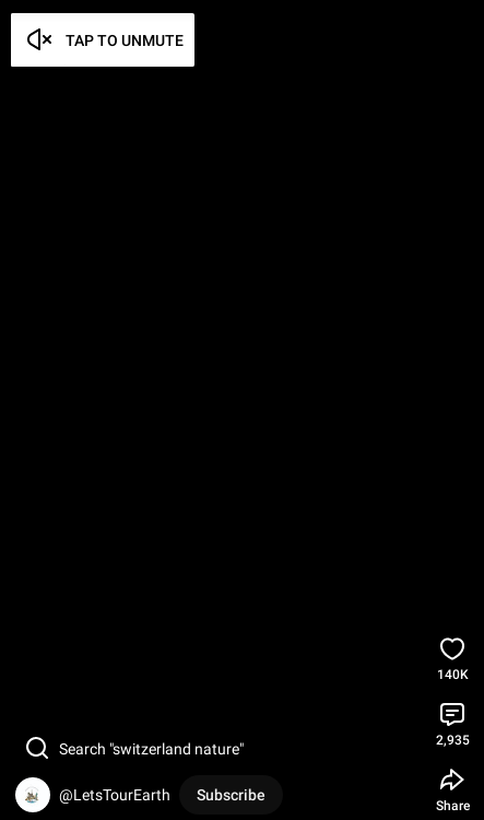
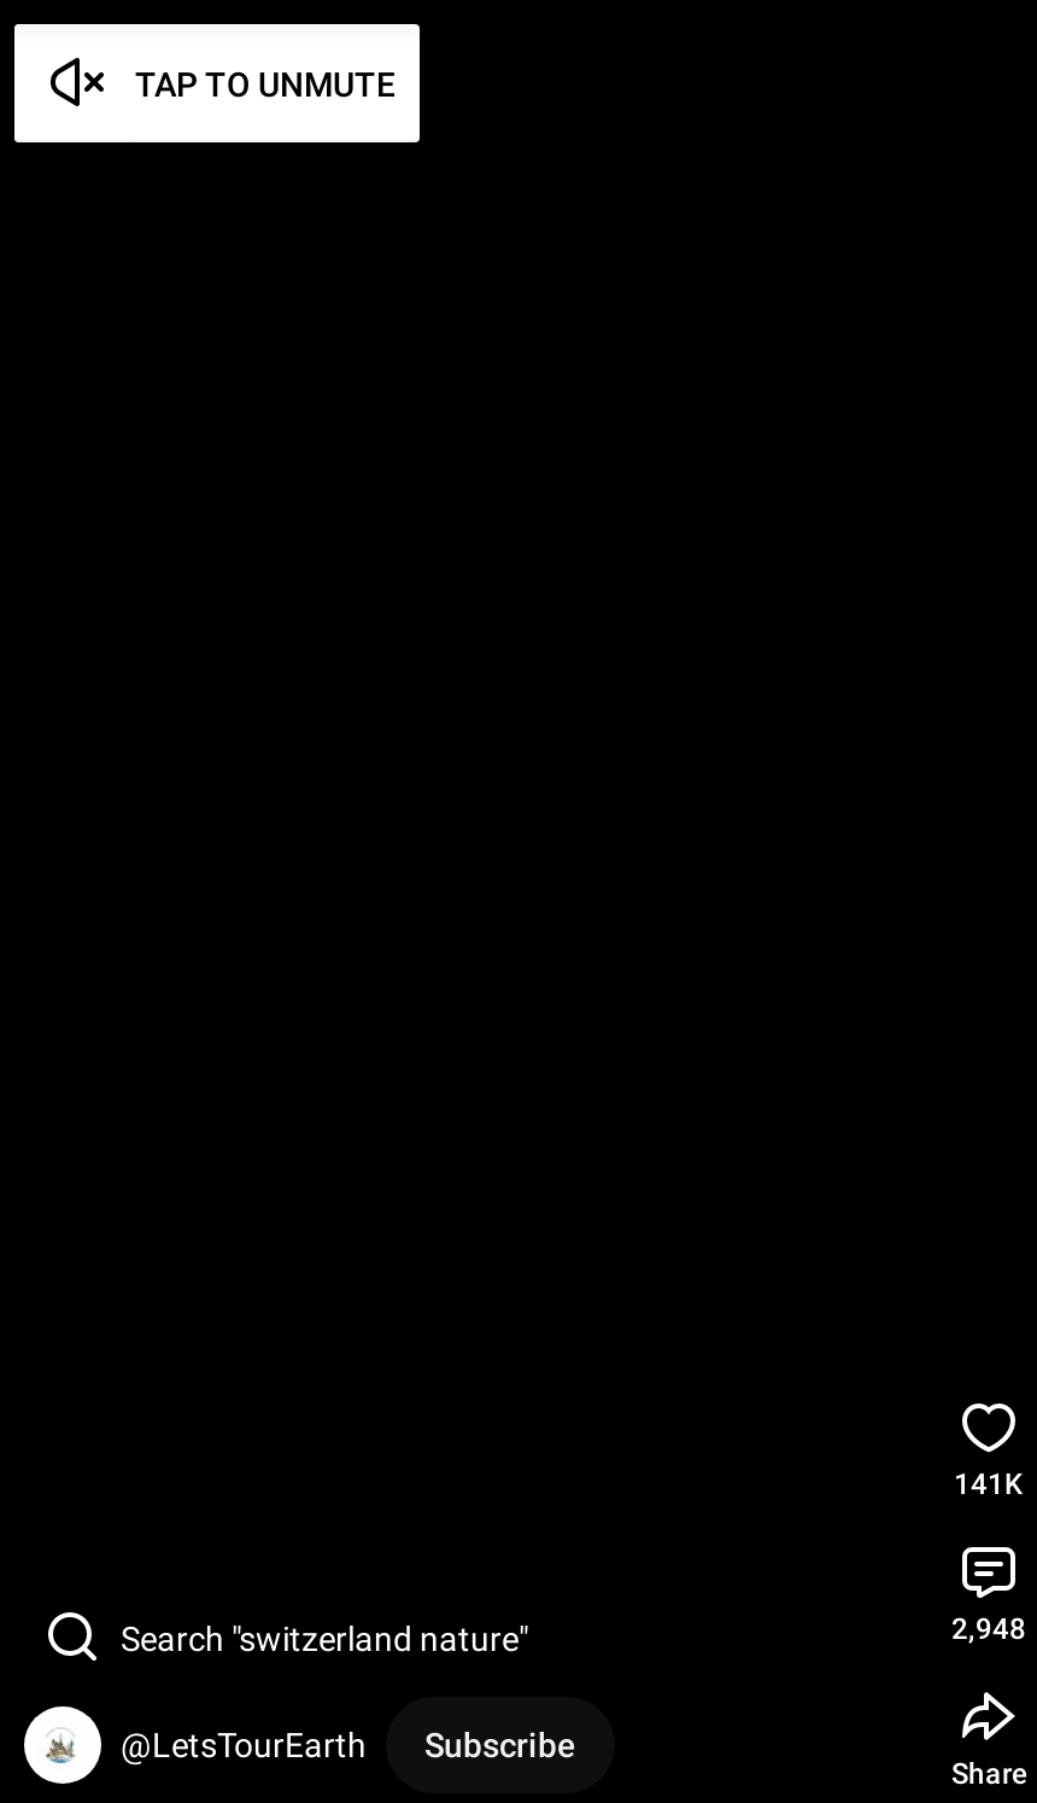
- 140K
+ 141K

- 2,935
+ 2,948
